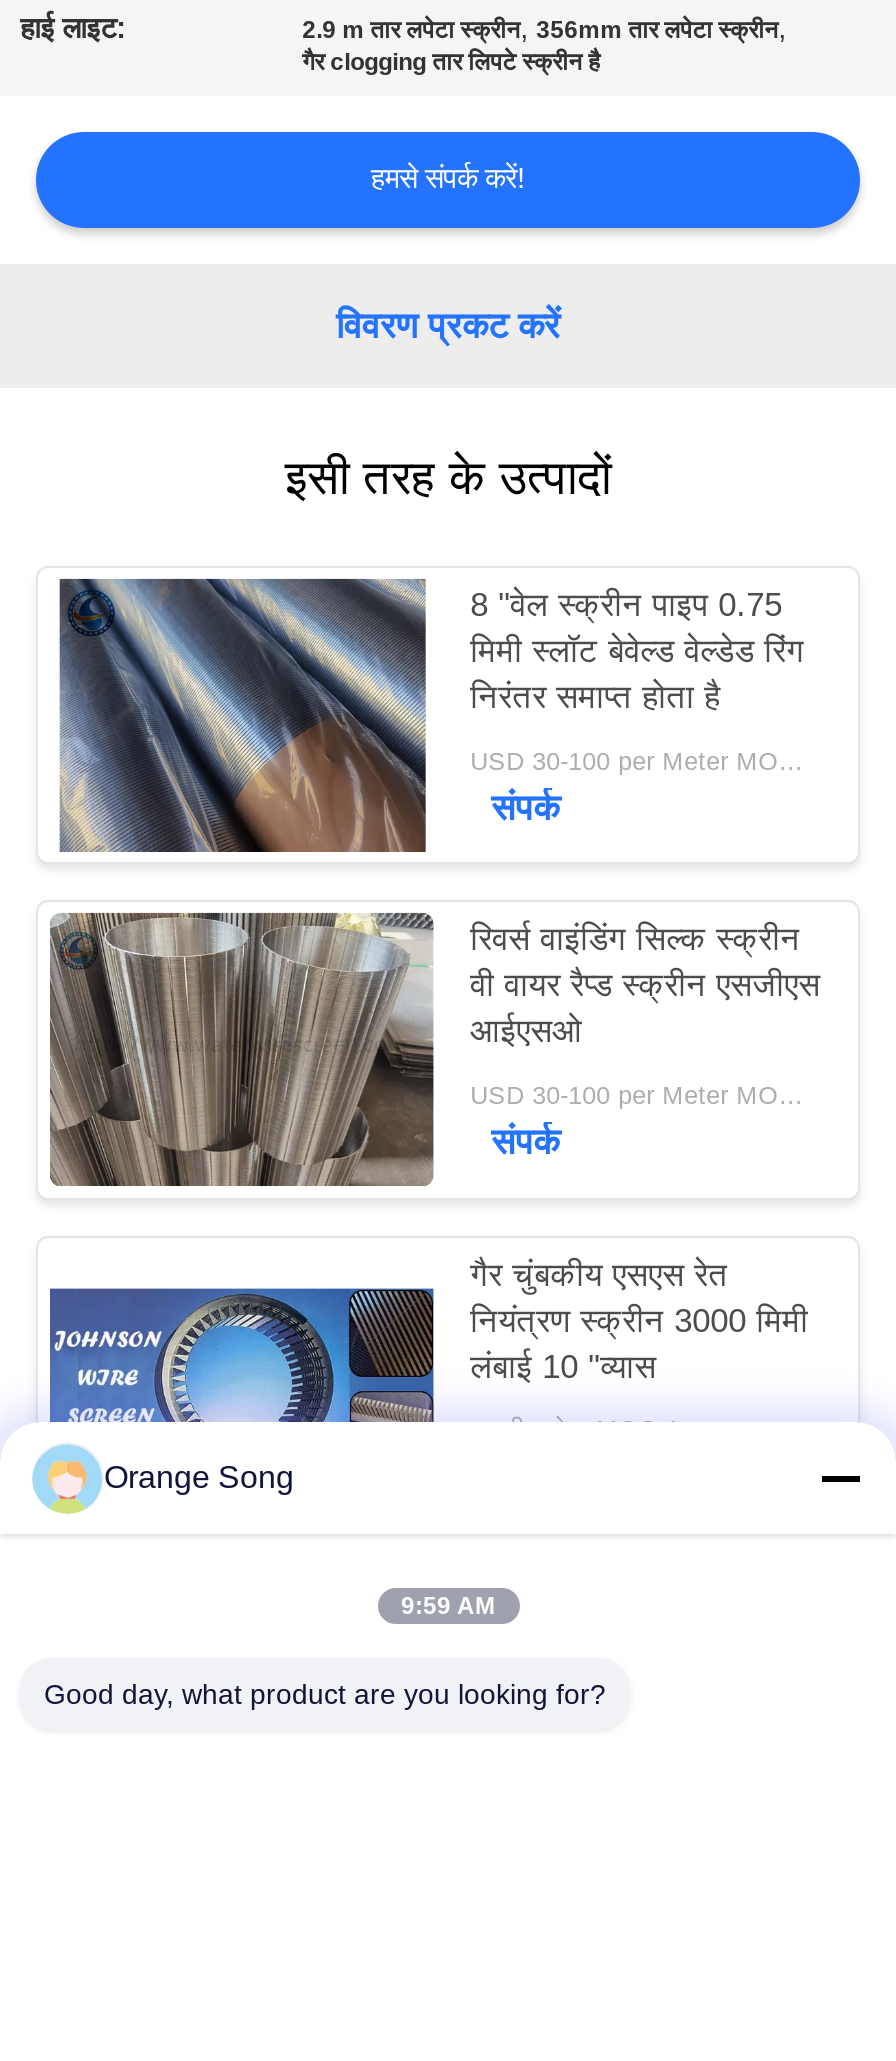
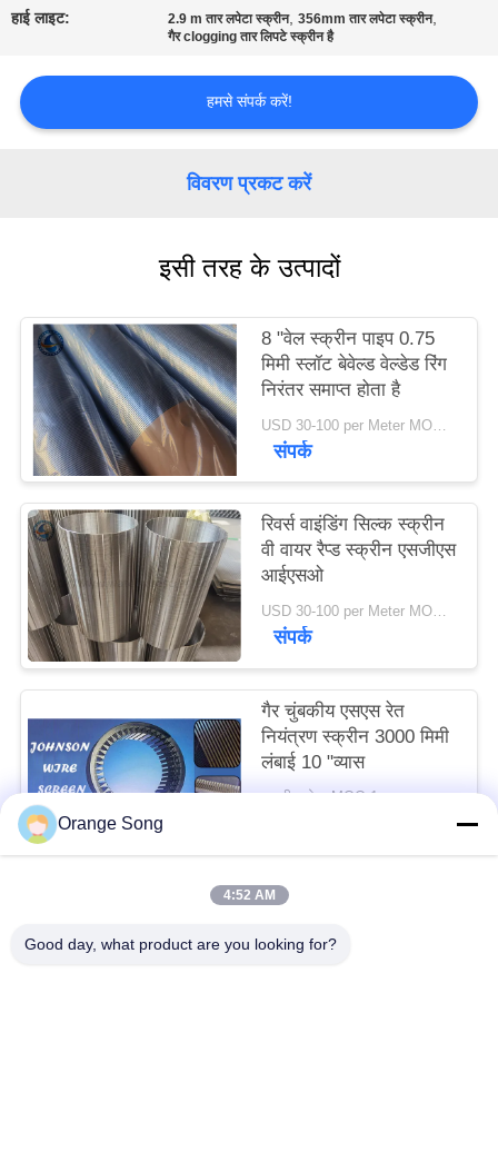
- 9:59 AM
+ 4:52 AM
